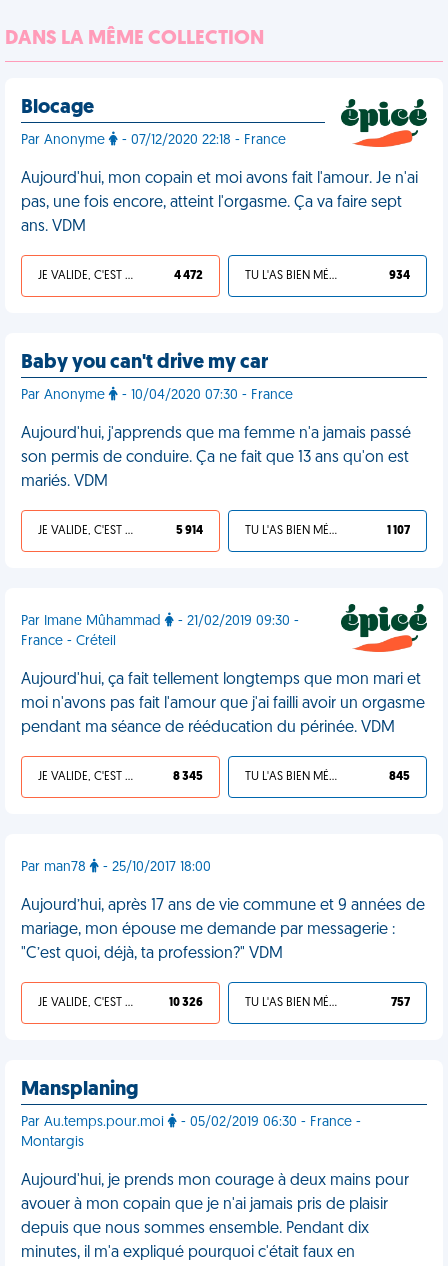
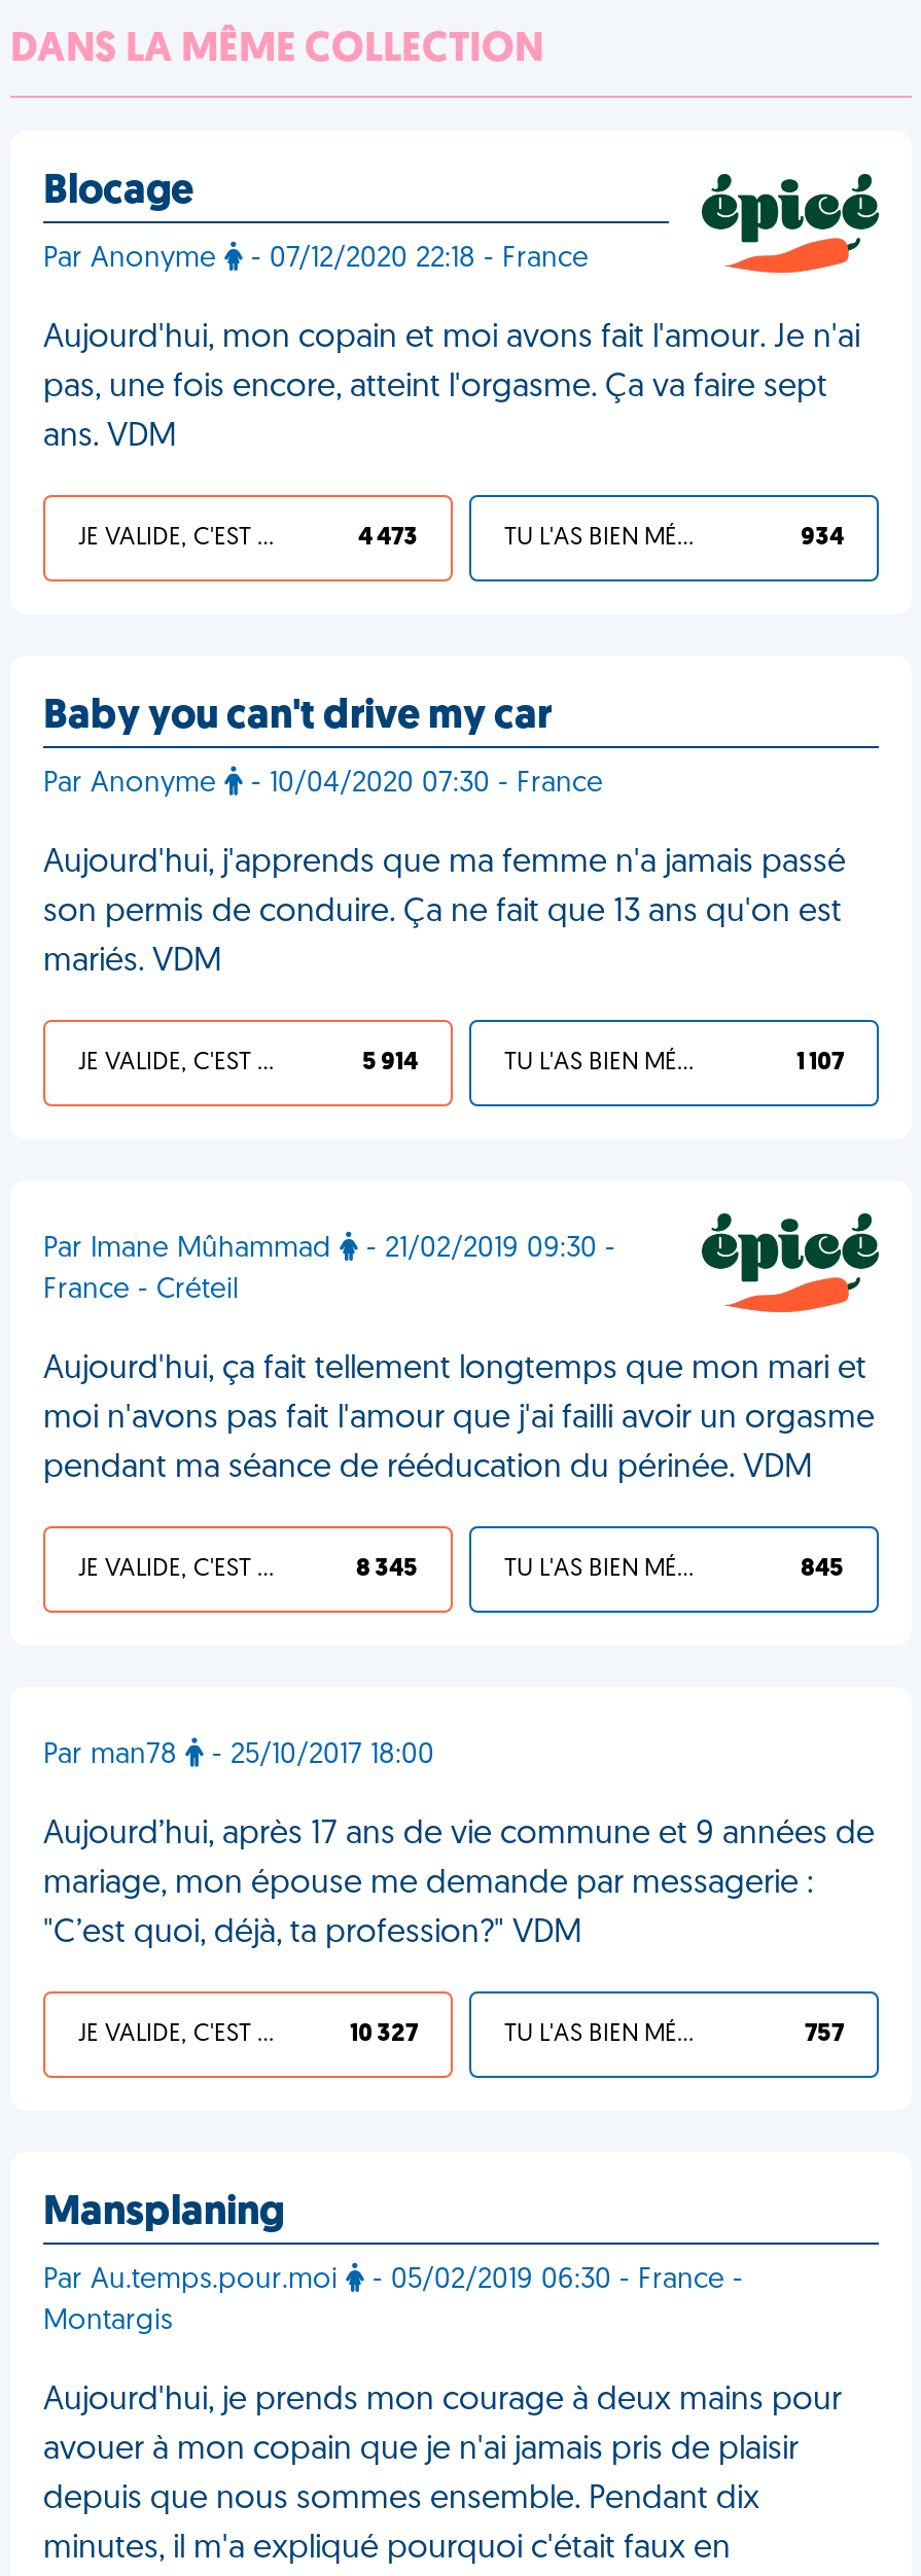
- 4 472
+ 4 473

- 10 326
+ 10 327
